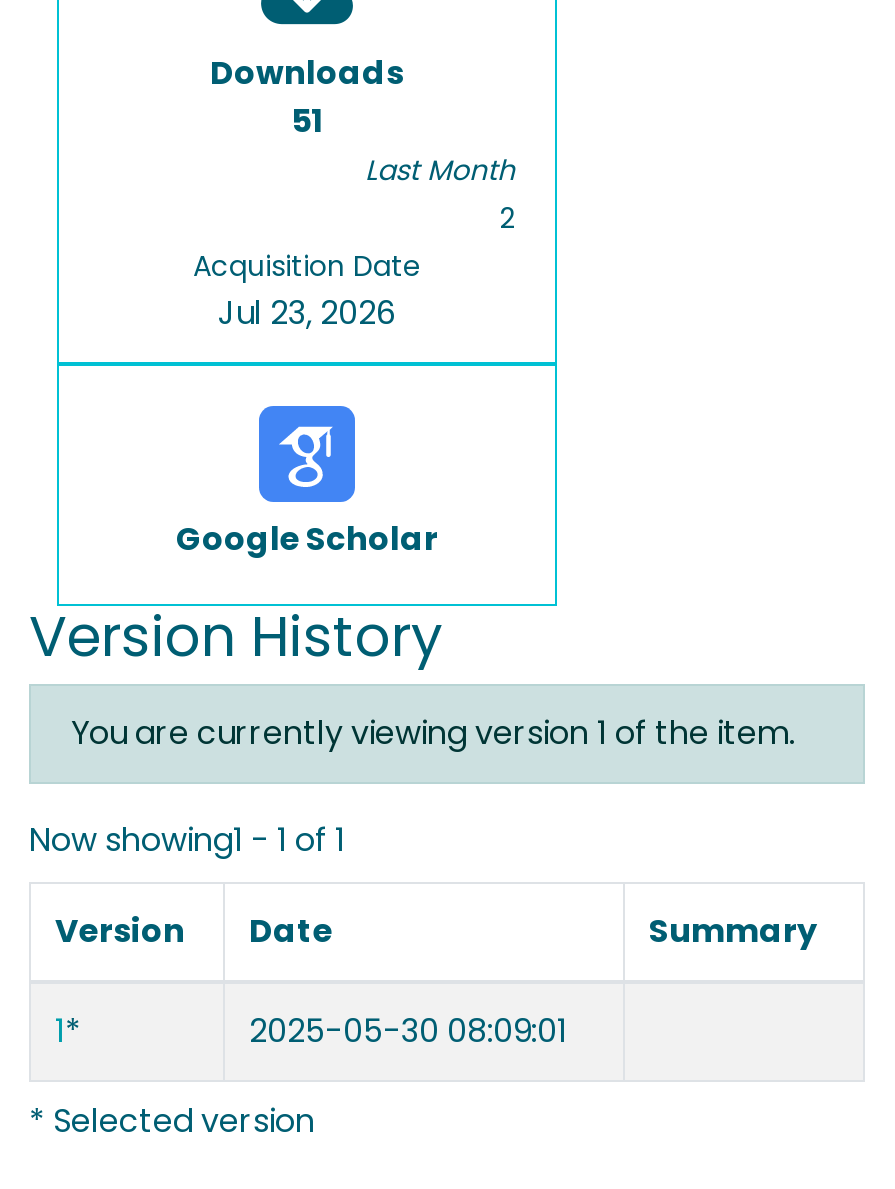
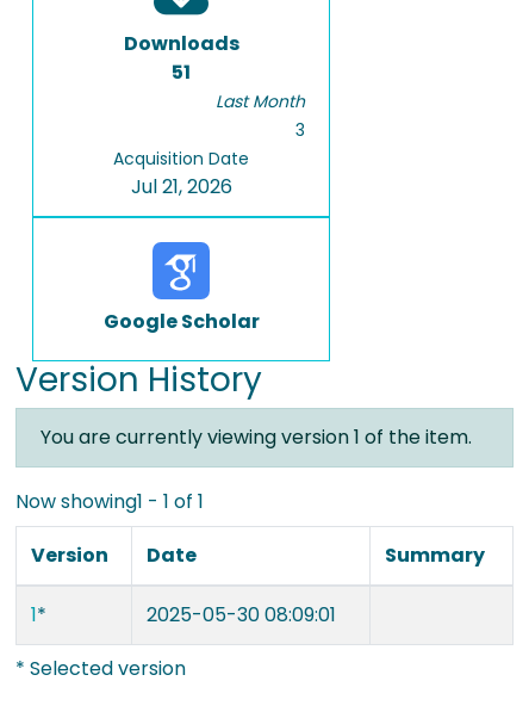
- 2
+ 3

- Jul 23, 2026
+ Jul 21, 2026
